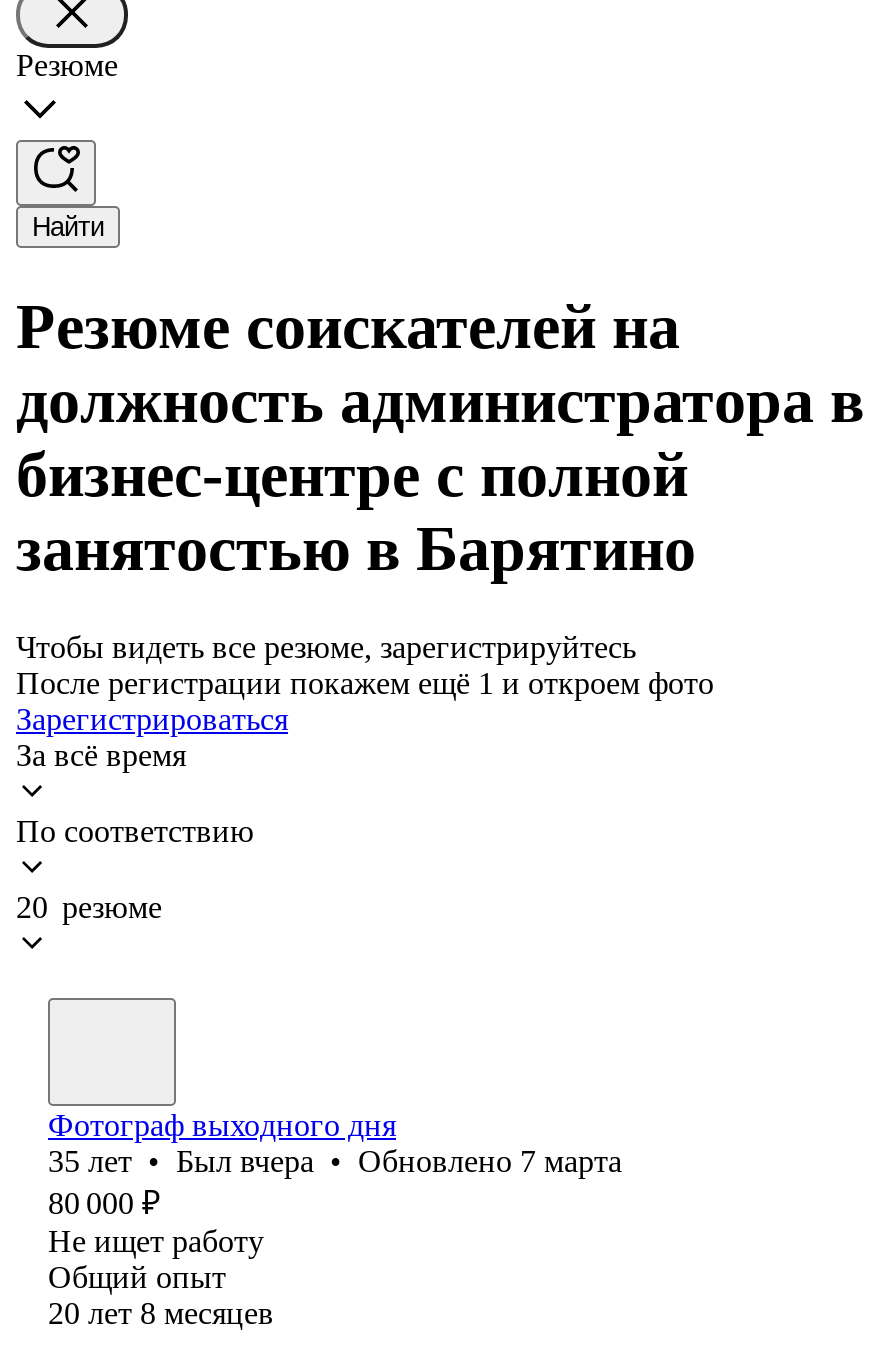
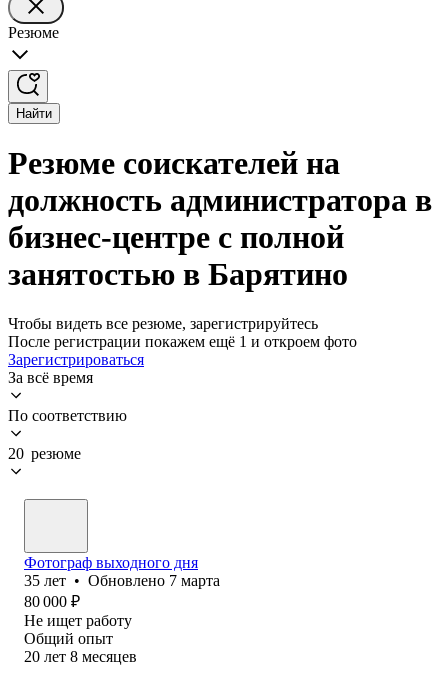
- 35 лет • Был вчера • Обновлено 7 марта
+ 35 лет • Обновлено 7 марта
